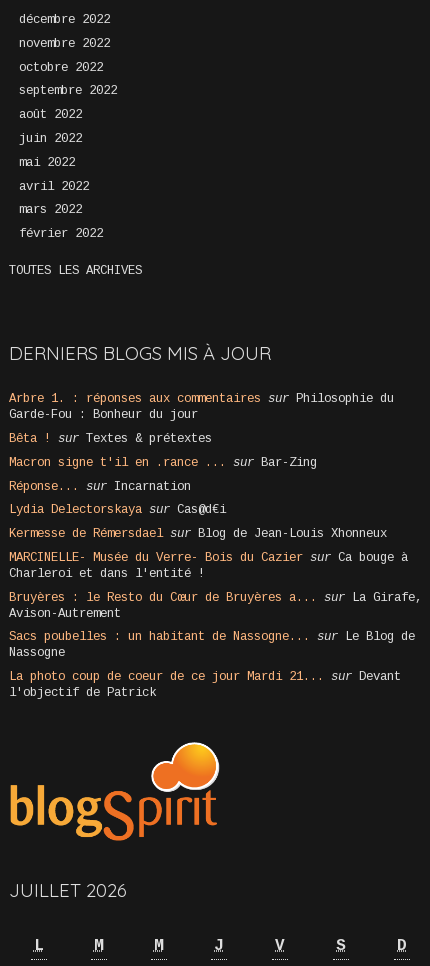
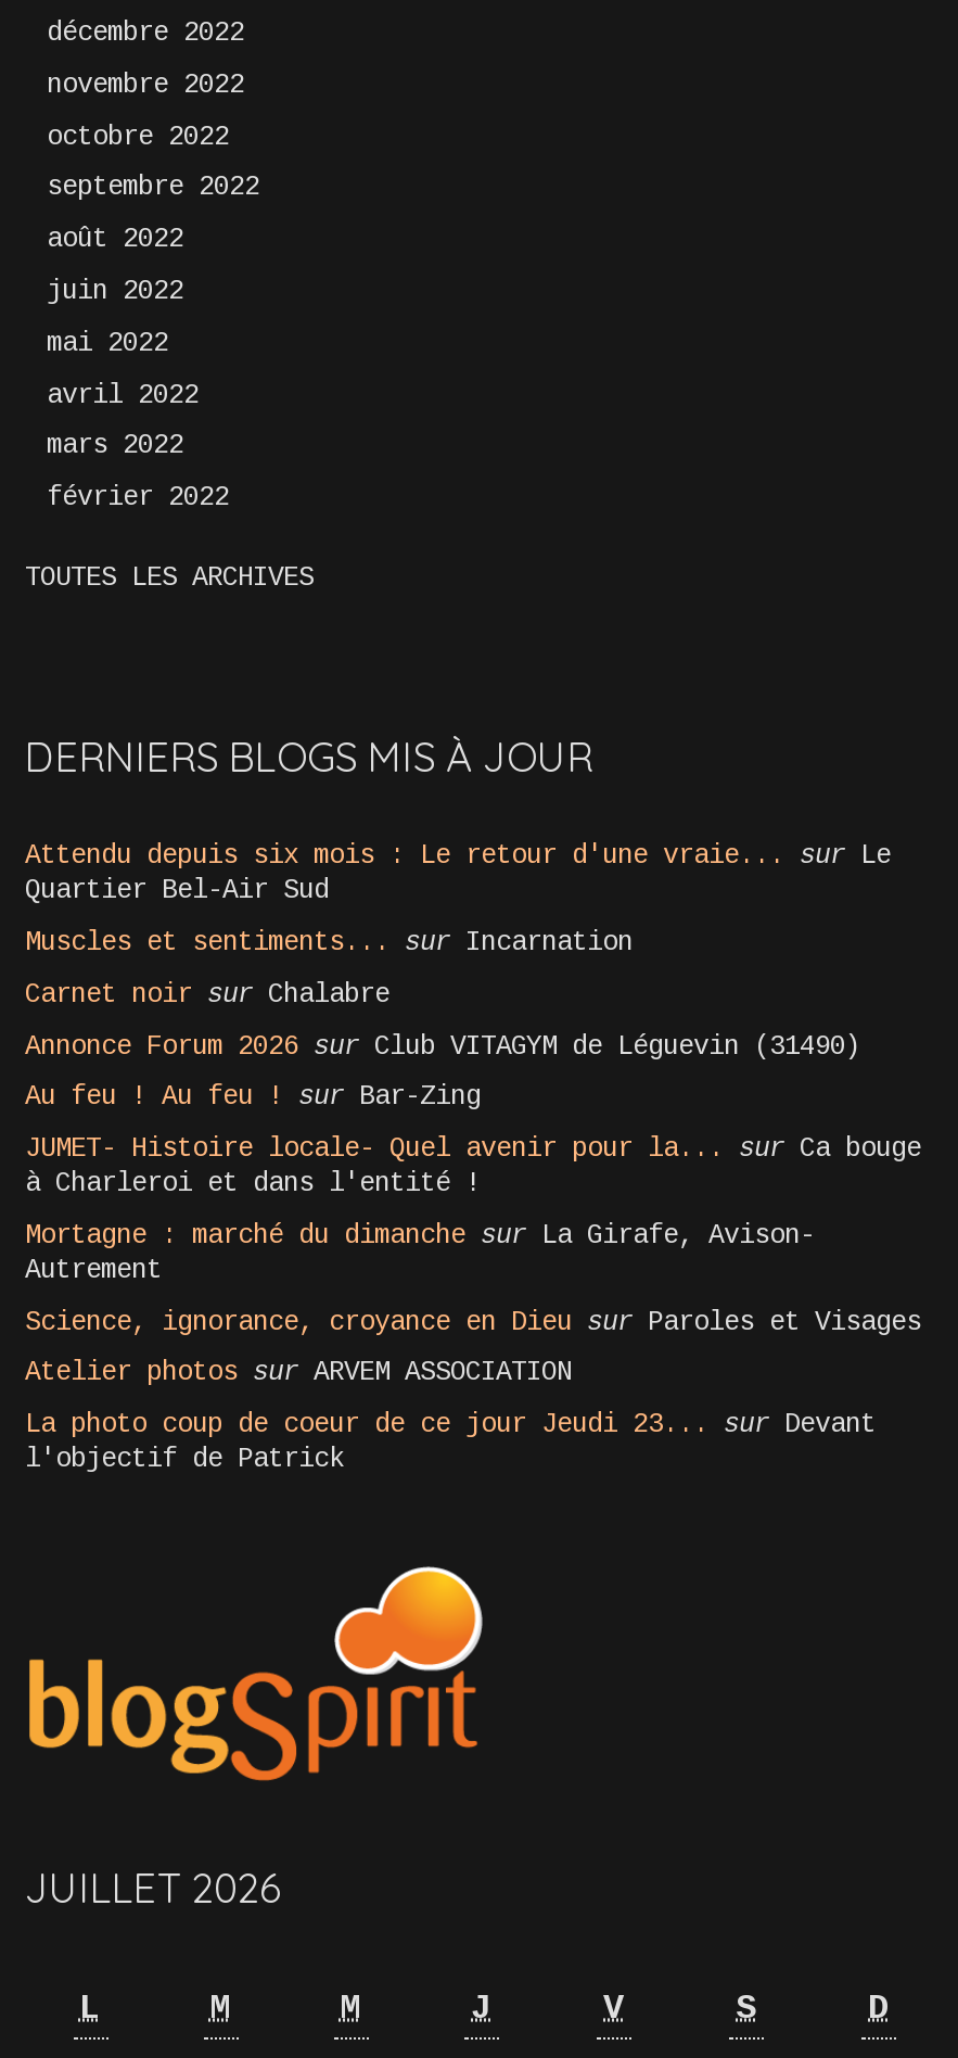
- Arbre 1. : réponses aux commentaires sur Philosophie du
- Garde-Fou : Bonheur du jour
+ Attendu depuis six mois : Le retour d'une vraie... sur Le
+ Quartier Bel-Air Sud

- Bêta ! sur Textes & prétextes
+ Muscles et sentiments... sur Incarnation

- Macron signe t'il en .rance ... sur Bar-Zing
+ Carnet noir sur Chalabre

- Réponse... sur Incarnation
+ Annonce Forum 2026 sur Club VITAGYM de Léguevin (31490)

- Lydia Delectorskaya sur Cas@d€i
+ Au feu ! Au feu ! sur Bar-Zing

- Kermesse de Rémersdael sur Blog de Jean-Louis Xhonneux
+ JUMET- Histoire locale- Quel avenir pour la... sur Ca bouge
+ à Charleroi et dans l'entité !

- MARCINELLE- Musée du Verre- Bois du Cazier sur Ca bouge à
- Charleroi et dans l'entité !
+ Mortagne : marché du dimanche sur La Girafe, Avison-
+ Autrement

- Bruyères : le Resto du Cœur de Bruyères a... sur La Girafe,
- Avison-Autrement
+ Science, ignorance, croyance en Dieu sur Paroles et Visages

- Sacs poubelles : un habitant de Nassogne... sur Le Blog de
- Nassogne
+ Atelier photos sur ARVEM ASSOCIATION

- La photo coup de coeur de ce jour Mardi 21... sur Devant
+ La photo coup de coeur de ce jour Jeudi 23... sur Devant
